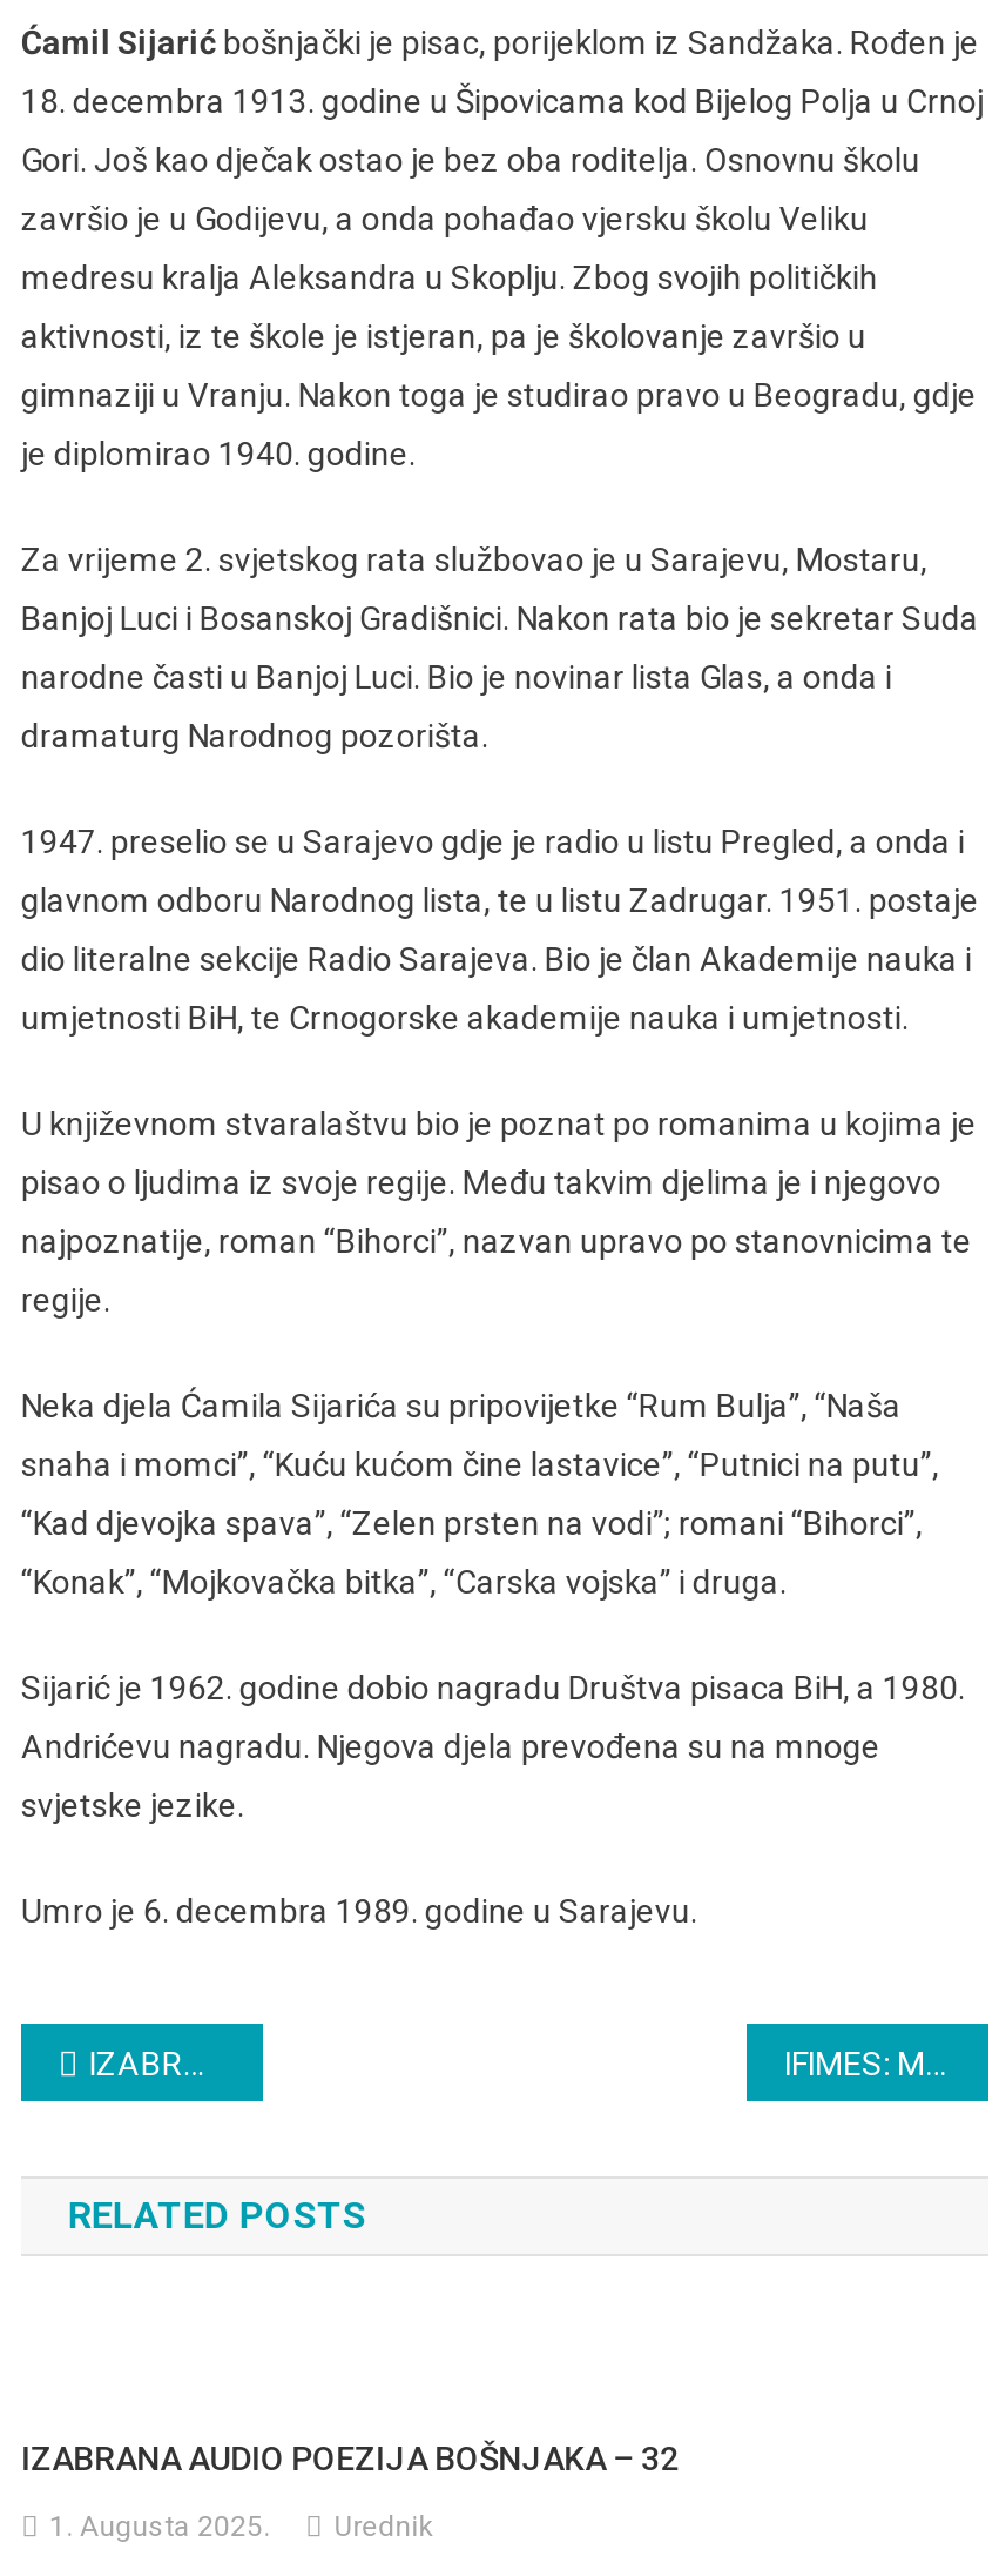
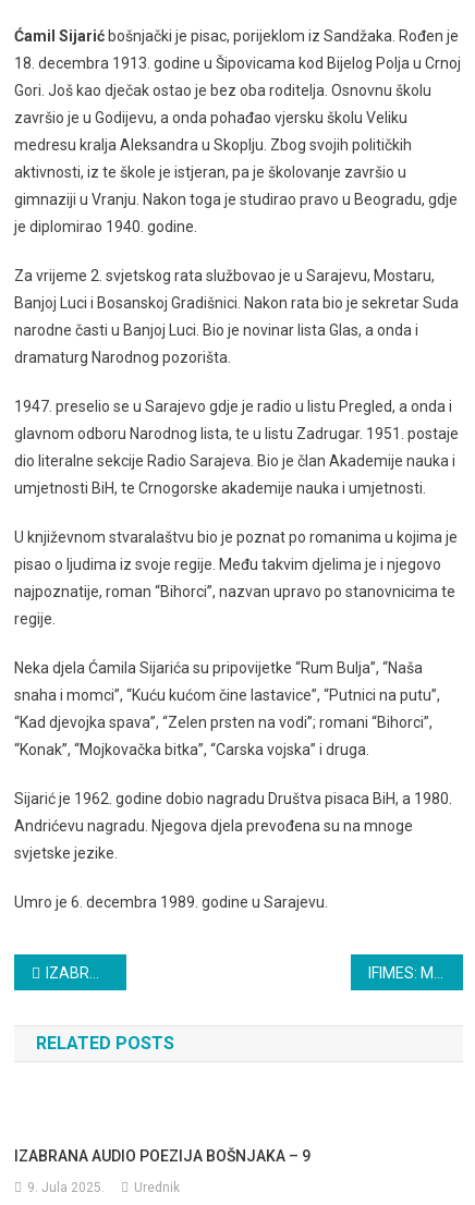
- IZABRANA AUDIO POEZIJA BOŠNJAKA – 32
+ IZABRANA AUDIO POEZIJA BOŠNJAKA – 9

- 1. Augusta 2025. Urednik
+ 9. Jula 2025. Urednik
